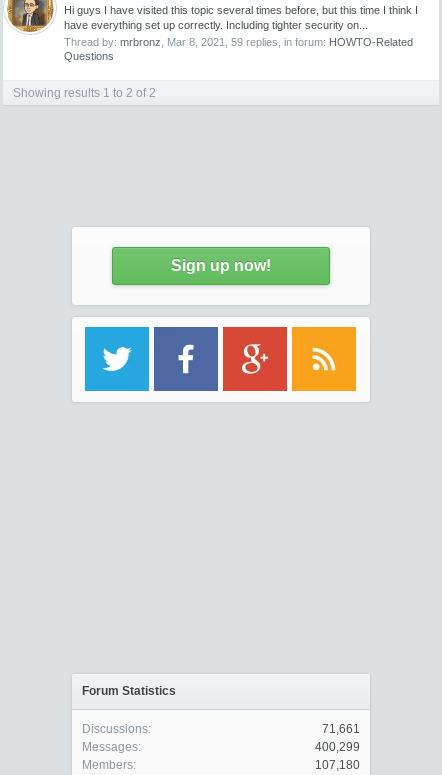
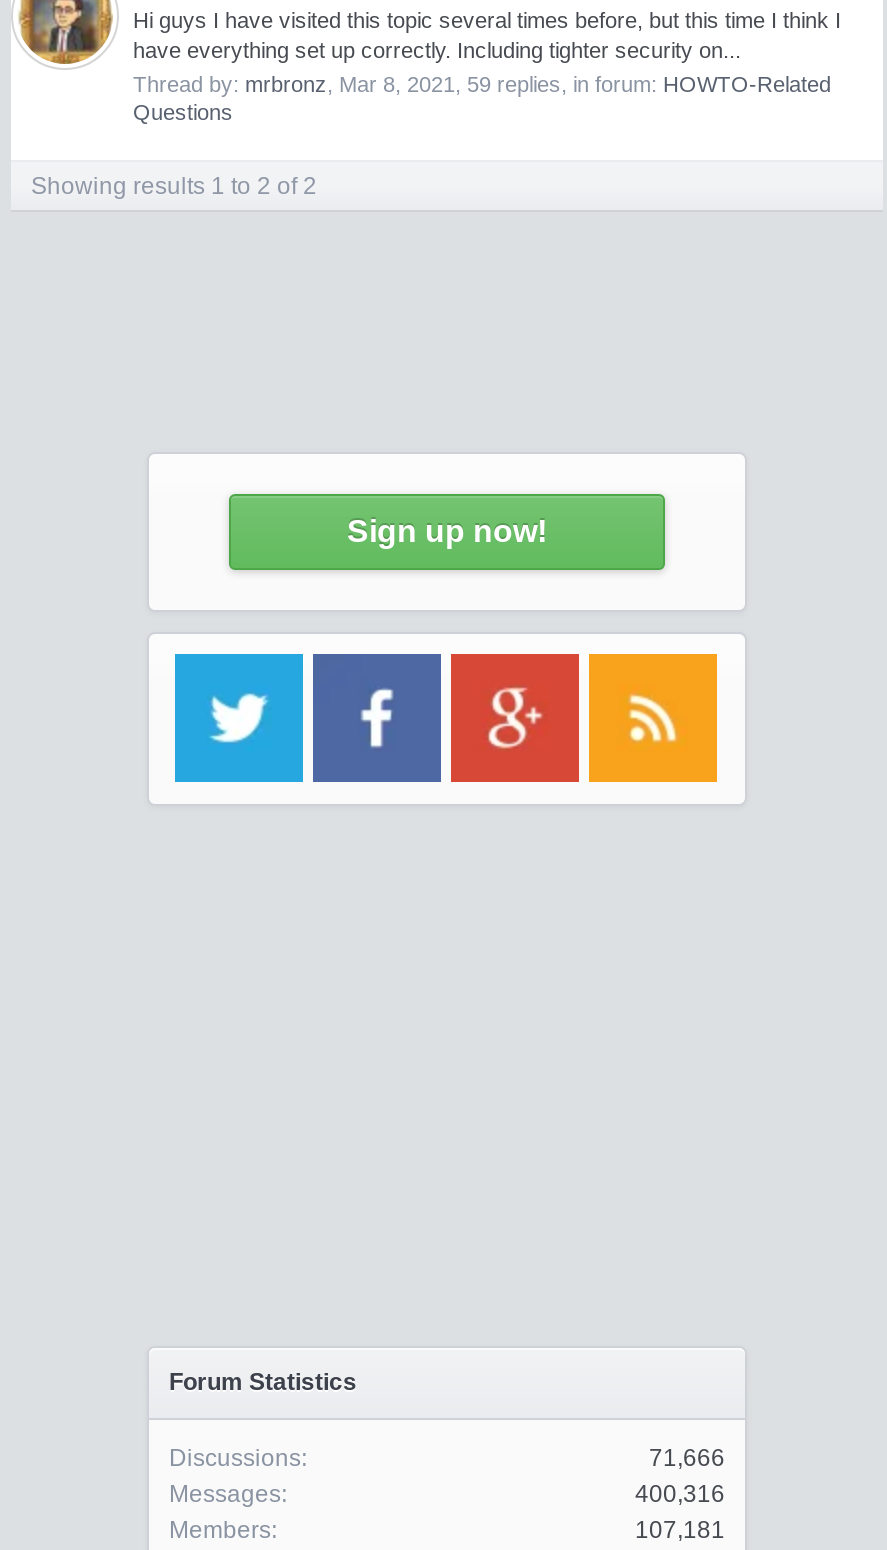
- 71,661
+ 71,666

- 400,299
+ 400,316

- 107,180
+ 107,181
